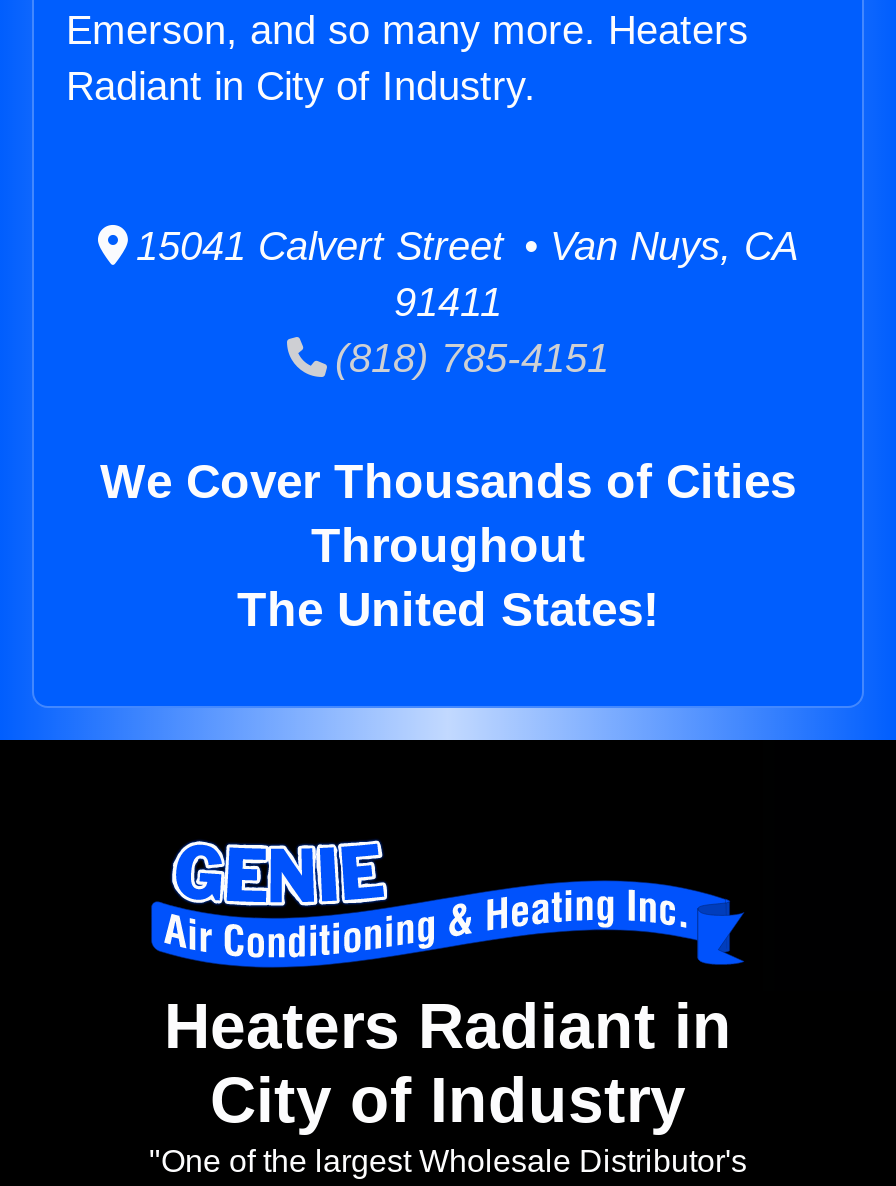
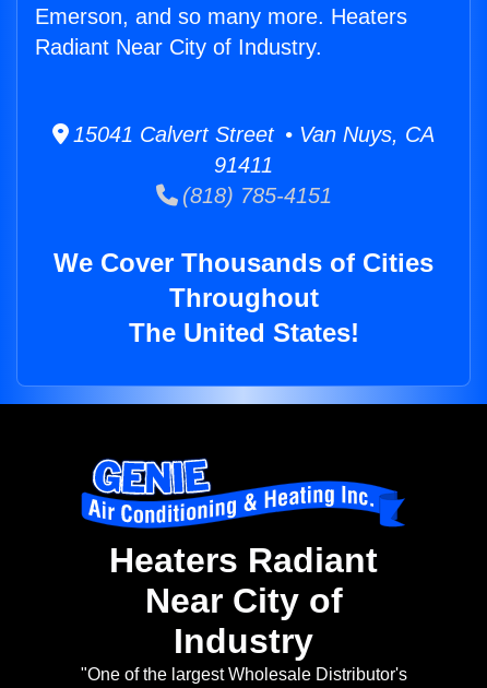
- Radiant in City of Industry.
+ Radiant Near City of Industry.

- Heaters Radiant in
- City of Industry
+ Heaters Radiant
+ Near City of
+ Industry
